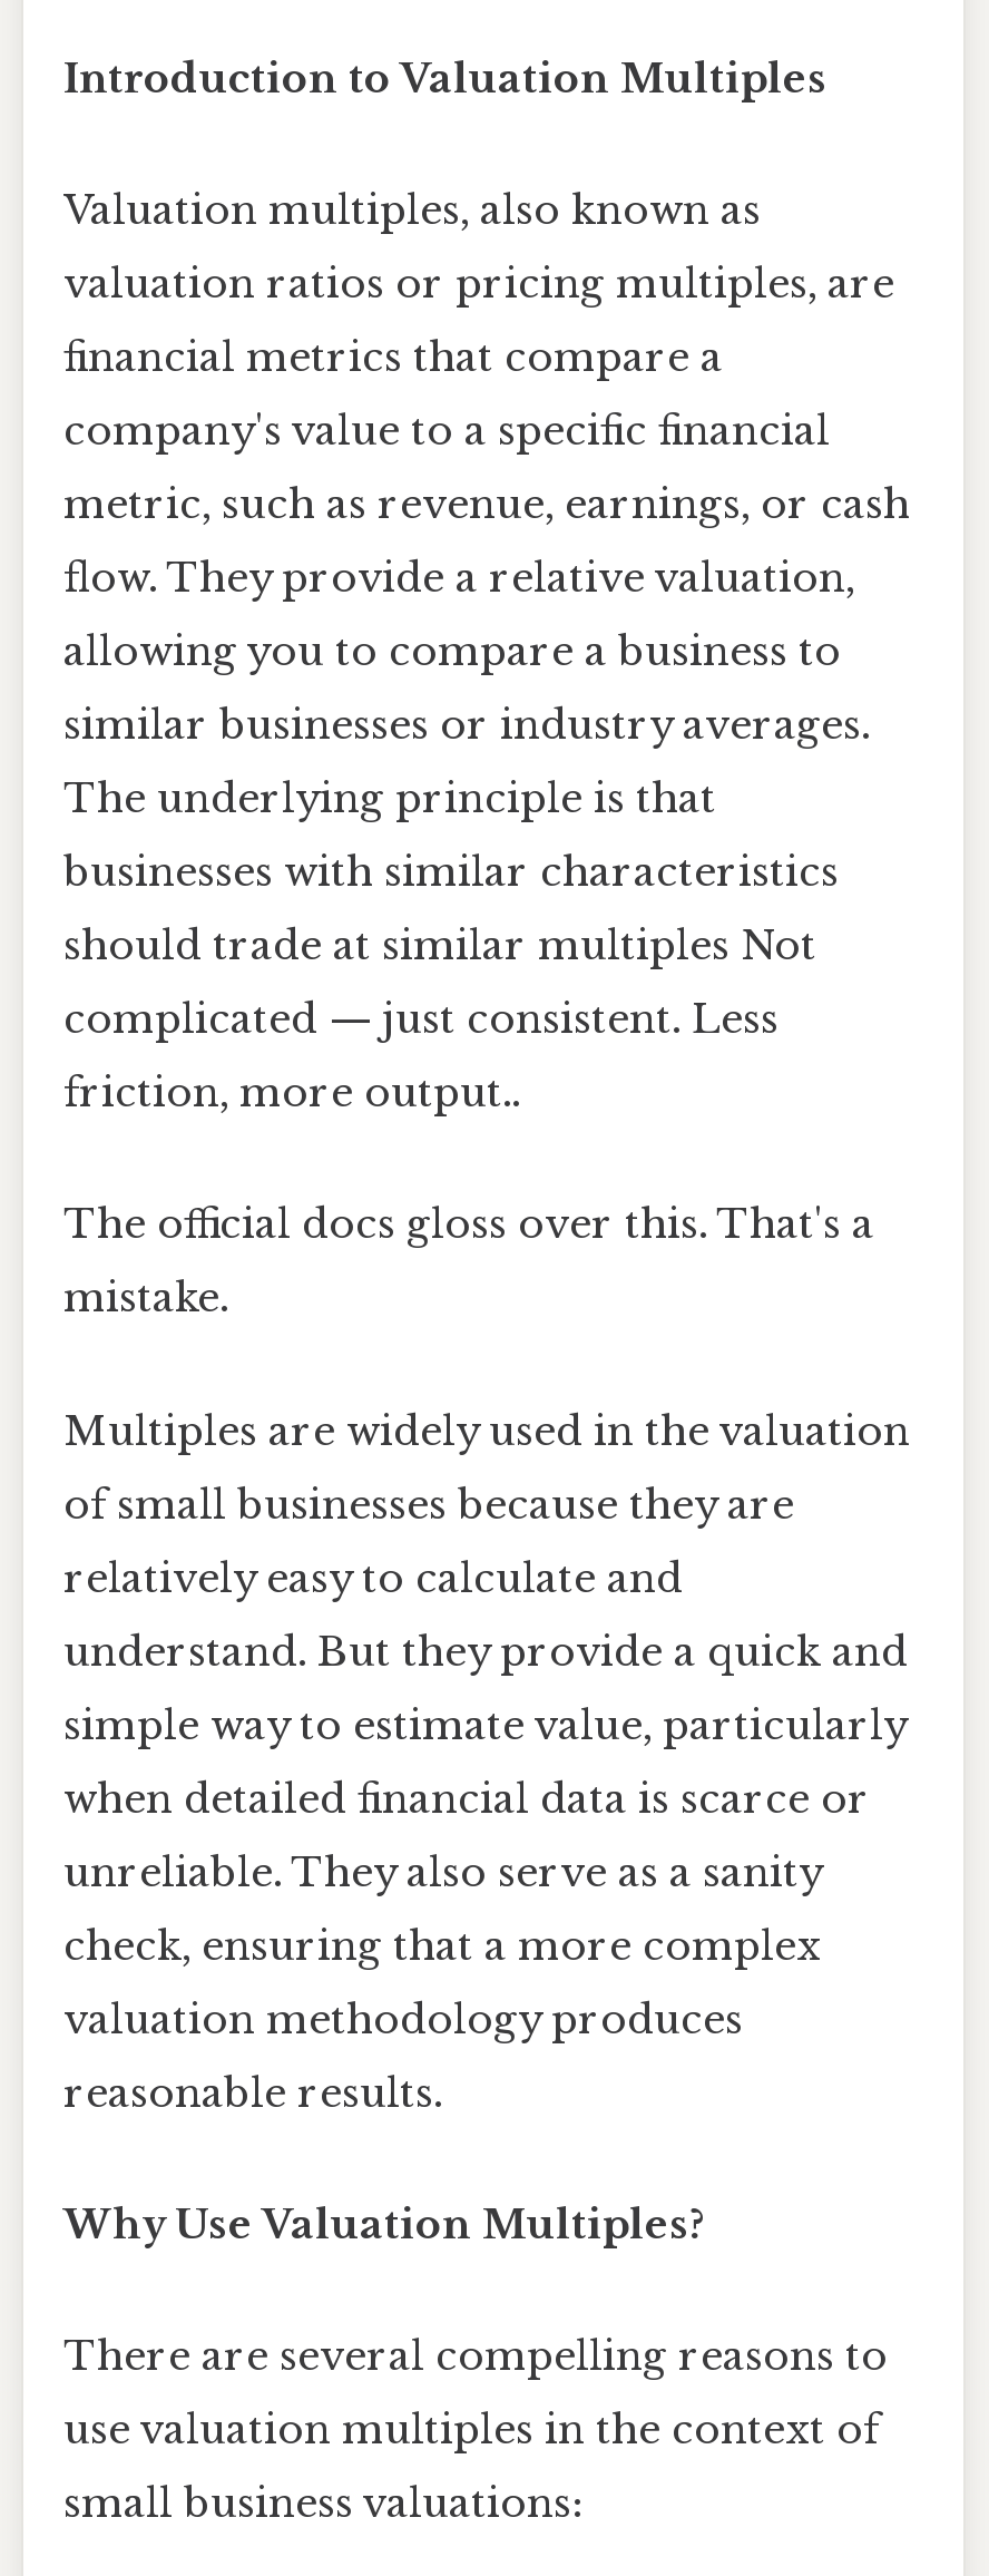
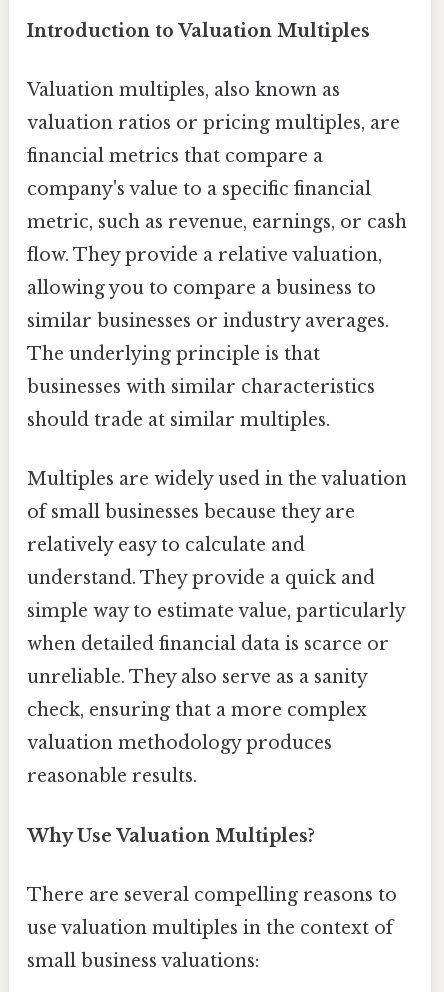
- should trade at similar multiples Not
- complicated — just consistent. Less
- friction, more output..
- The official docs gloss over this. That's a
- mistake.
+ should trade at similar multiples.

- understand. But they provide a quick and
+ understand. They provide a quick and
